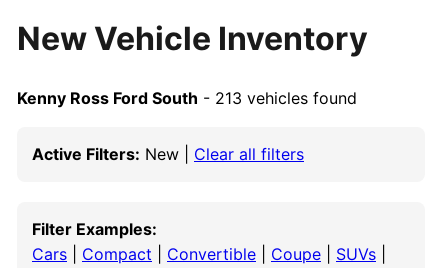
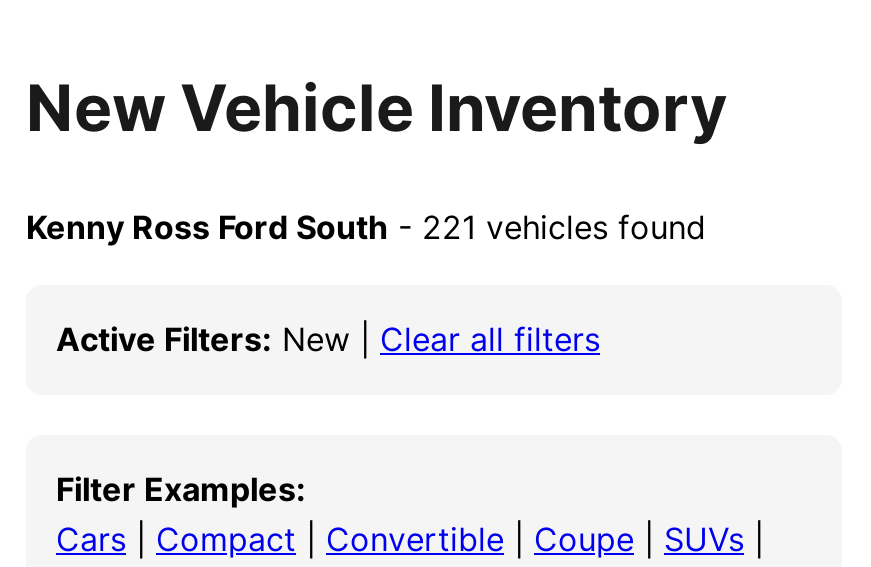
- Kenny Ross Ford South - 213 vehicles found
+ Kenny Ross Ford South - 221 vehicles found
